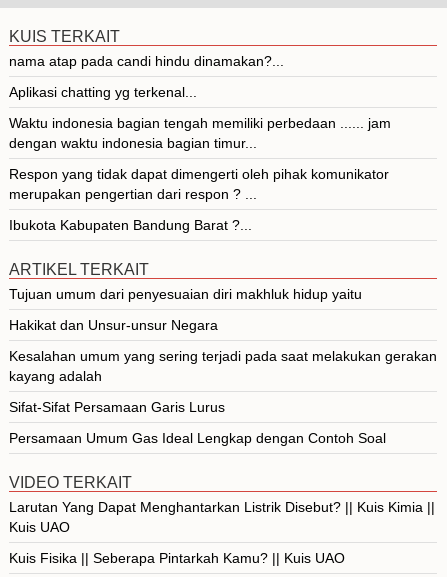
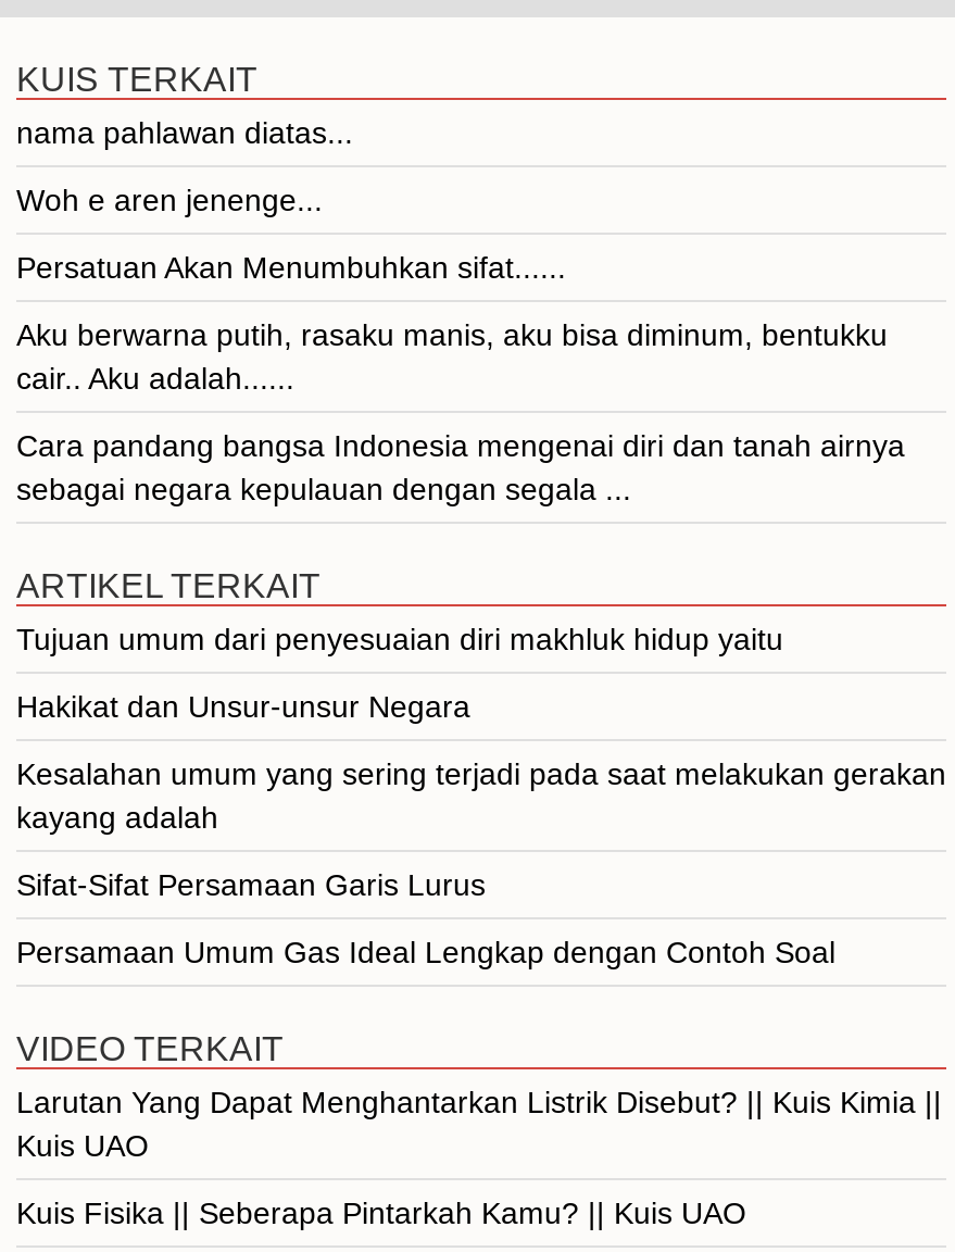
- nama atap pada candi hindu dinamakan?...
+ nama pahlawan diatas...

- Aplikasi chatting yg terkenal...
+ Woh e aren jenenge...

- Waktu indonesia bagian tengah memiliki perbedaan ...... jam
- dengan waktu indonesia bagian timur...
+ Persatuan Akan Menumbuhkan sifat......

- Respon yang tidak dapat dimengerti oleh pihak komunikator
- merupakan pengertian dari respon ? ...
+ Aku berwarna putih, rasaku manis, aku bisa diminum, bentukku
+ cair.. Aku adalah......

- Ibukota Kabupaten Bandung Barat ?...
+ Cara pandang bangsa Indonesia mengenai diri dan tanah airnya
+ sebagai negara kepulauan dengan segala ...
